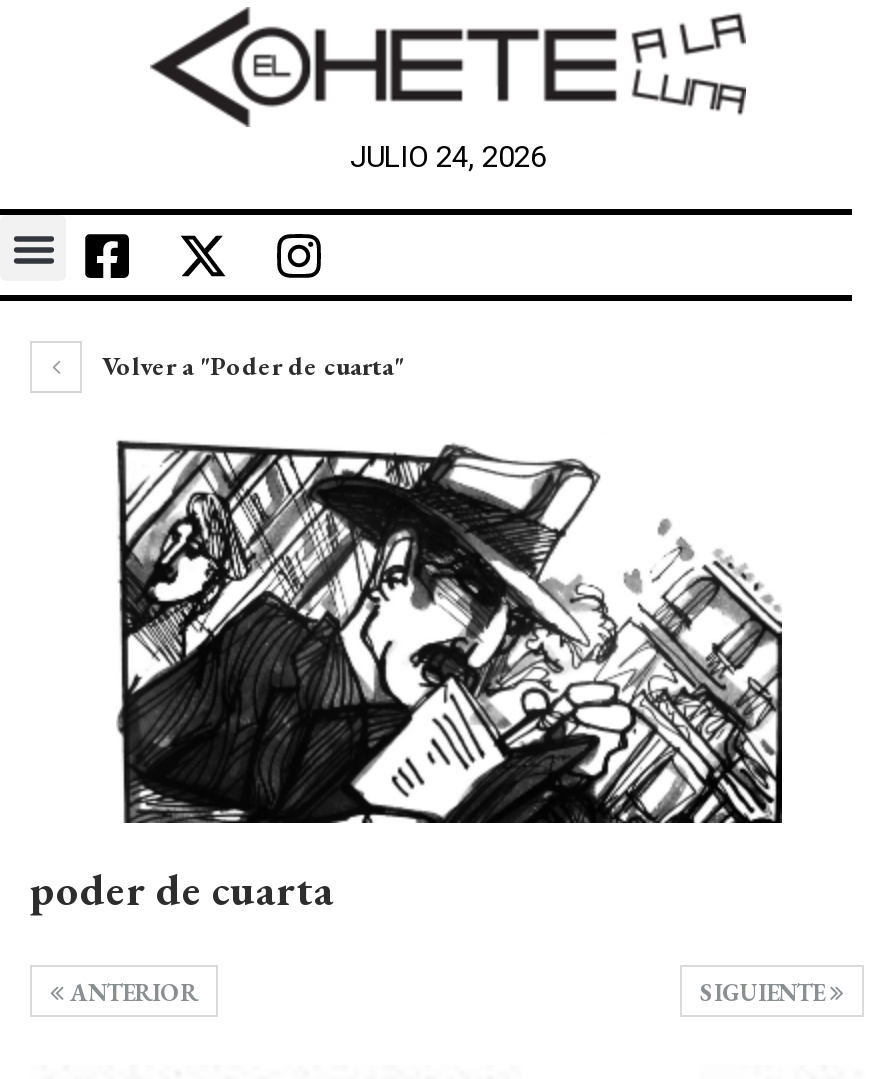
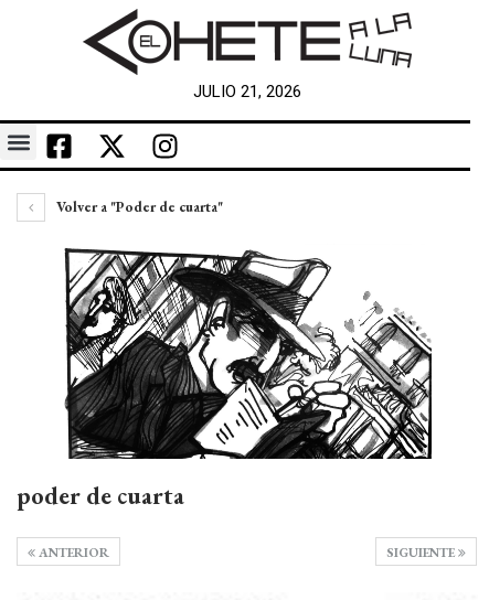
- JULIO 24, 2026
+ JULIO 21, 2026
